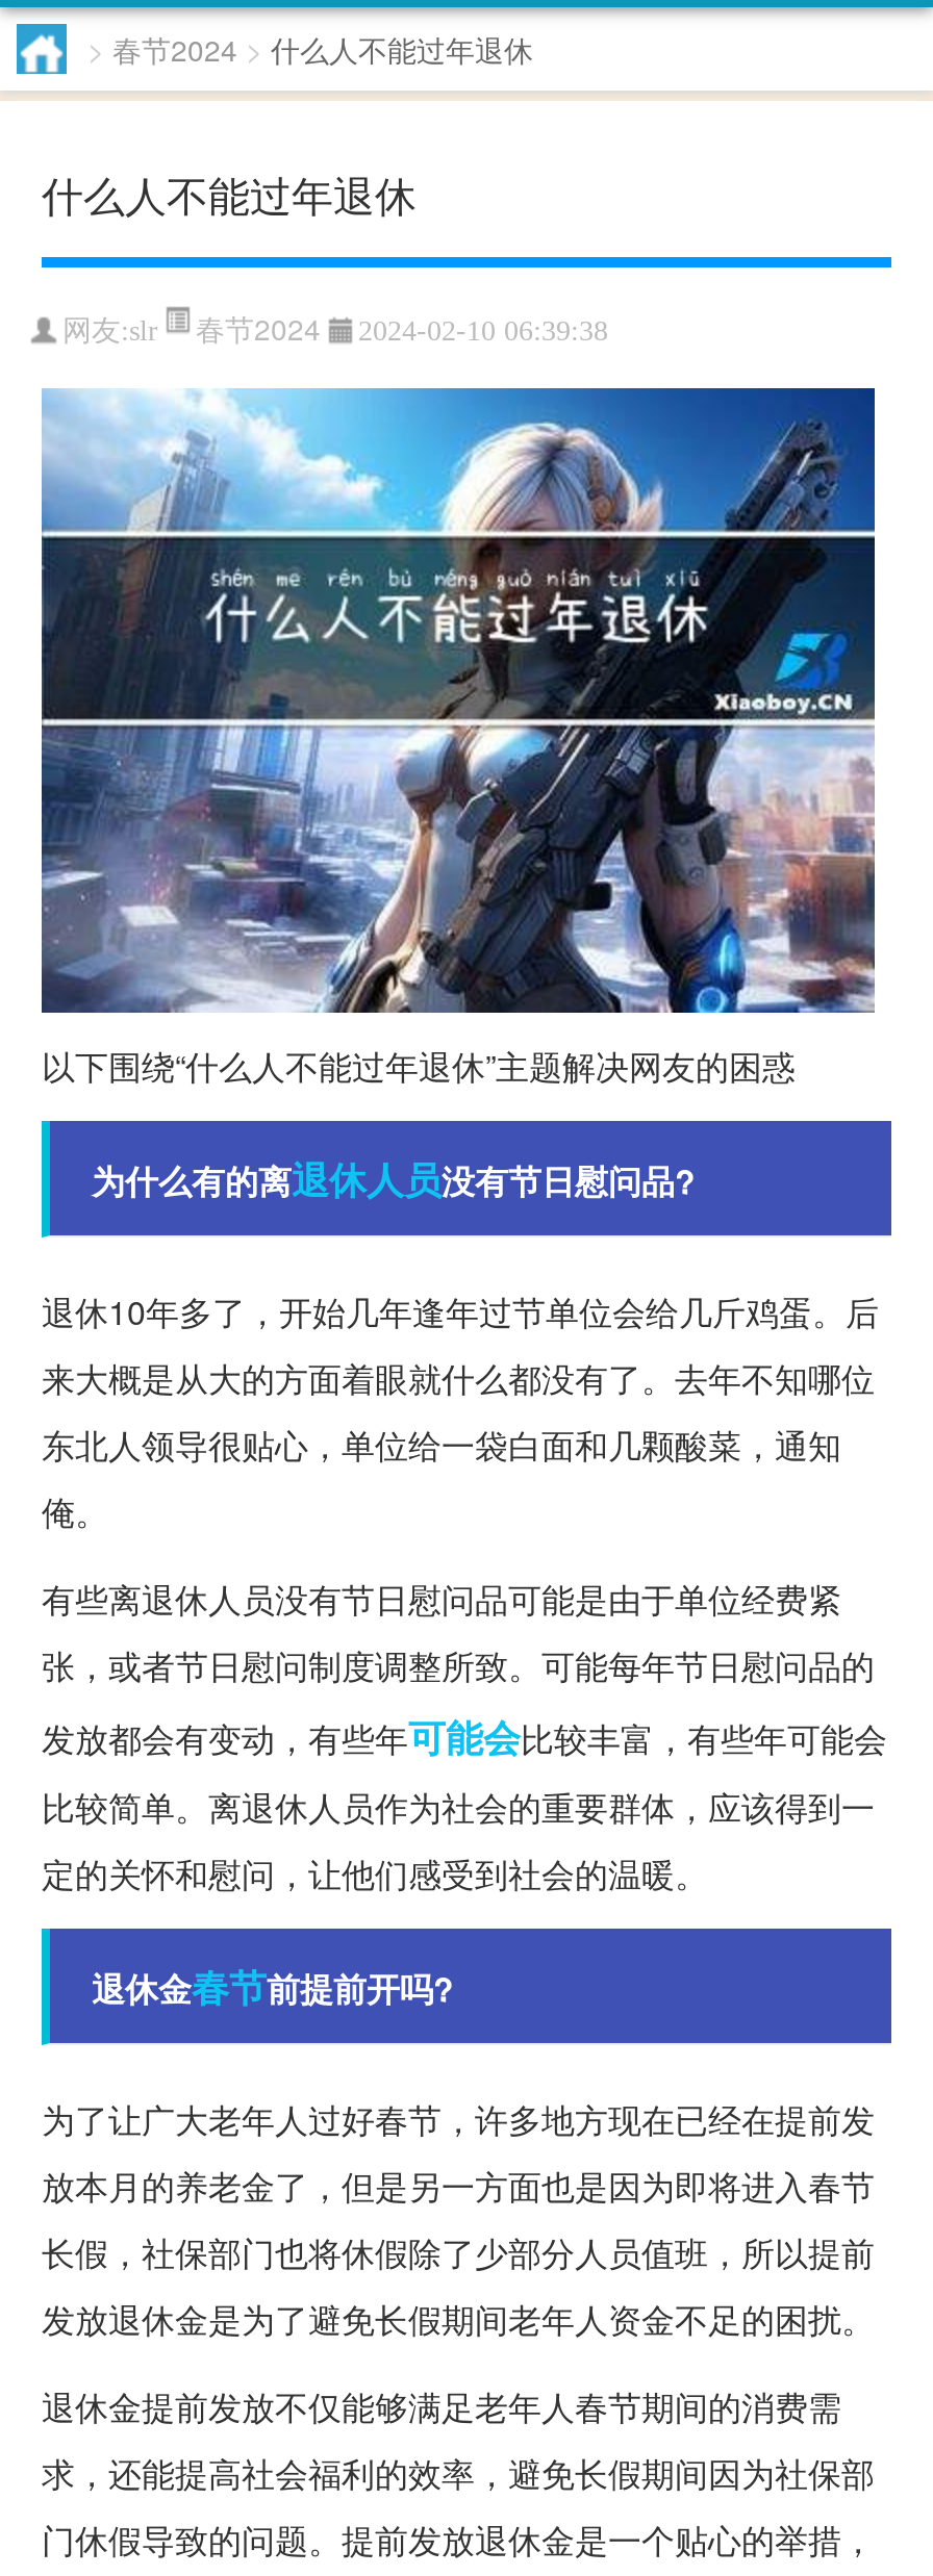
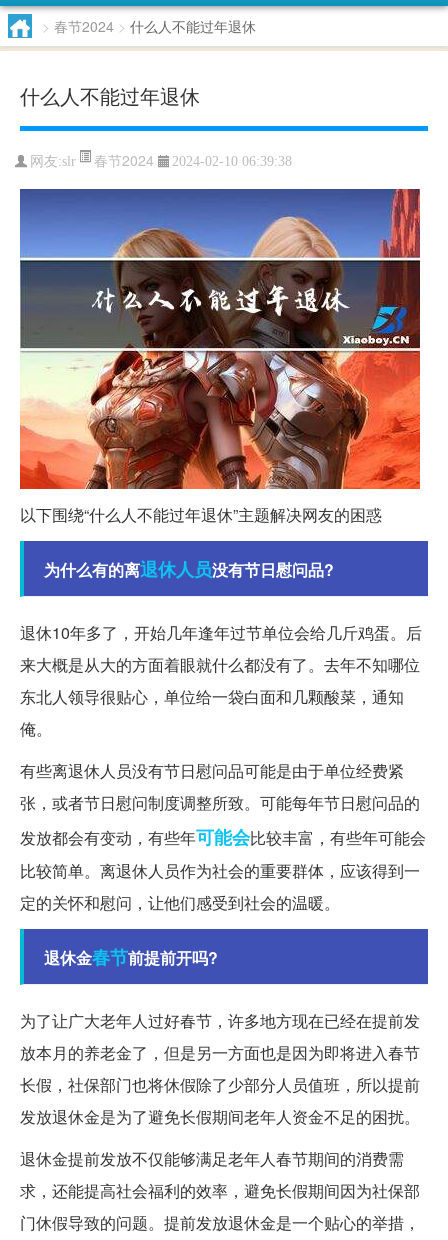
- [image]
+ [image]
